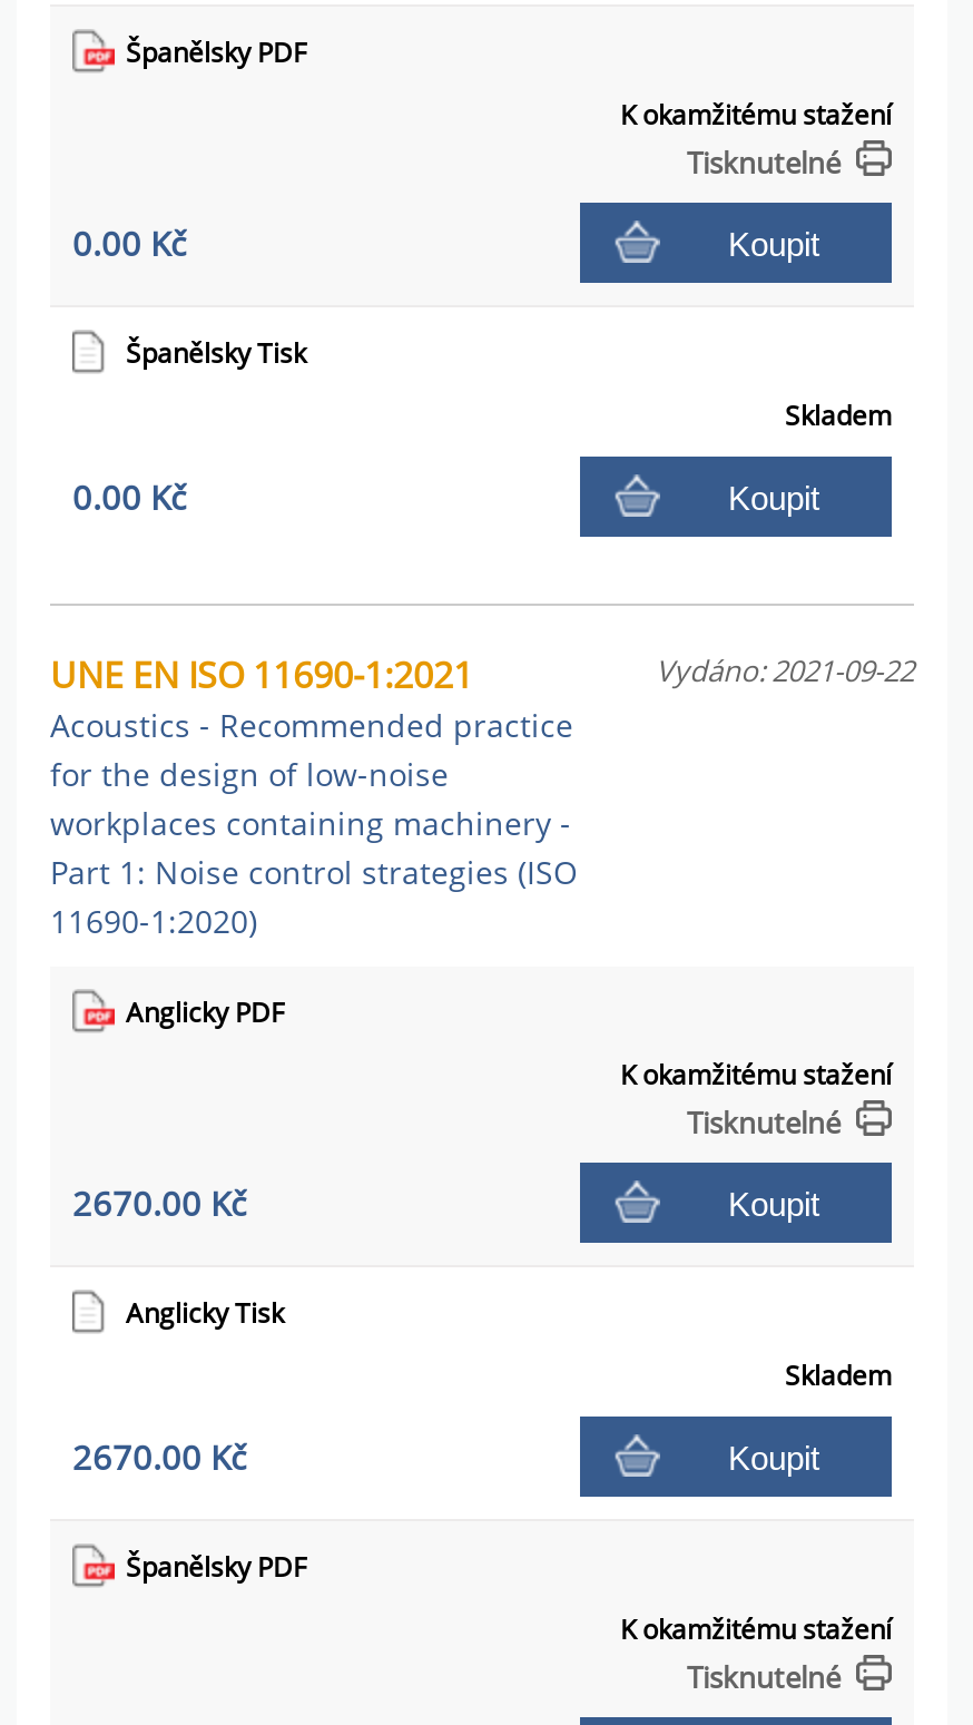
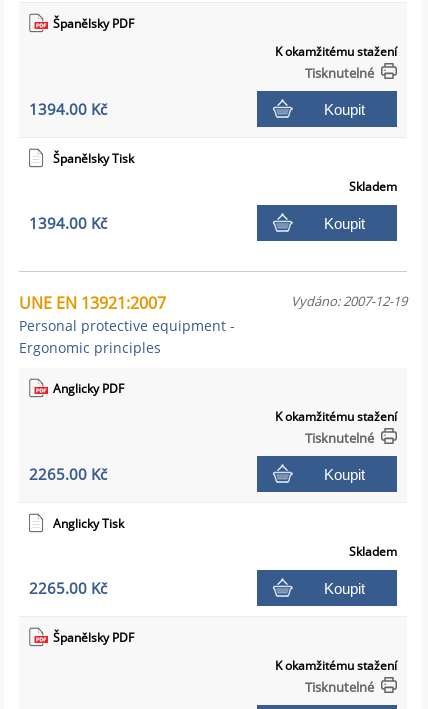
- 0.00 Kč
+ 1394.00 Kč

- 0.00 Kč
+ 1394.00 Kč

- UNE EN ISO 11690-1:2021
- Acoustics - Recommended practice
- for the design of low-noise
- workplaces containing machinery -
- Part 1: Noise control strategies (ISO
- 11690-1:2020)
+ UNE EN 13921:2007
+ Personal protective equipment -
+ Ergonomic principles

- Vydáno: 2021-09-22
+ Vydáno: 2007-12-19

- 2670.00 Kč
+ 2265.00 Kč

- 2670.00 Kč
+ 2265.00 Kč
